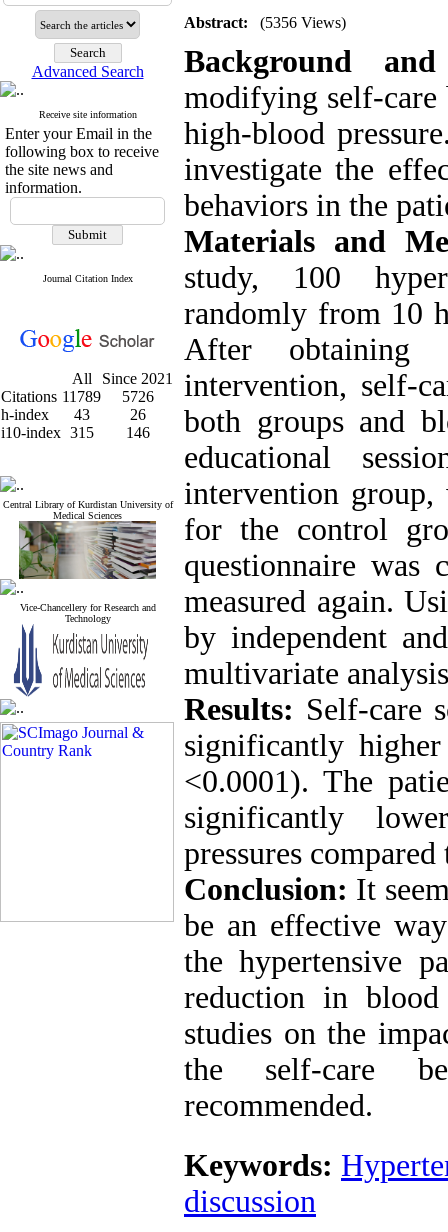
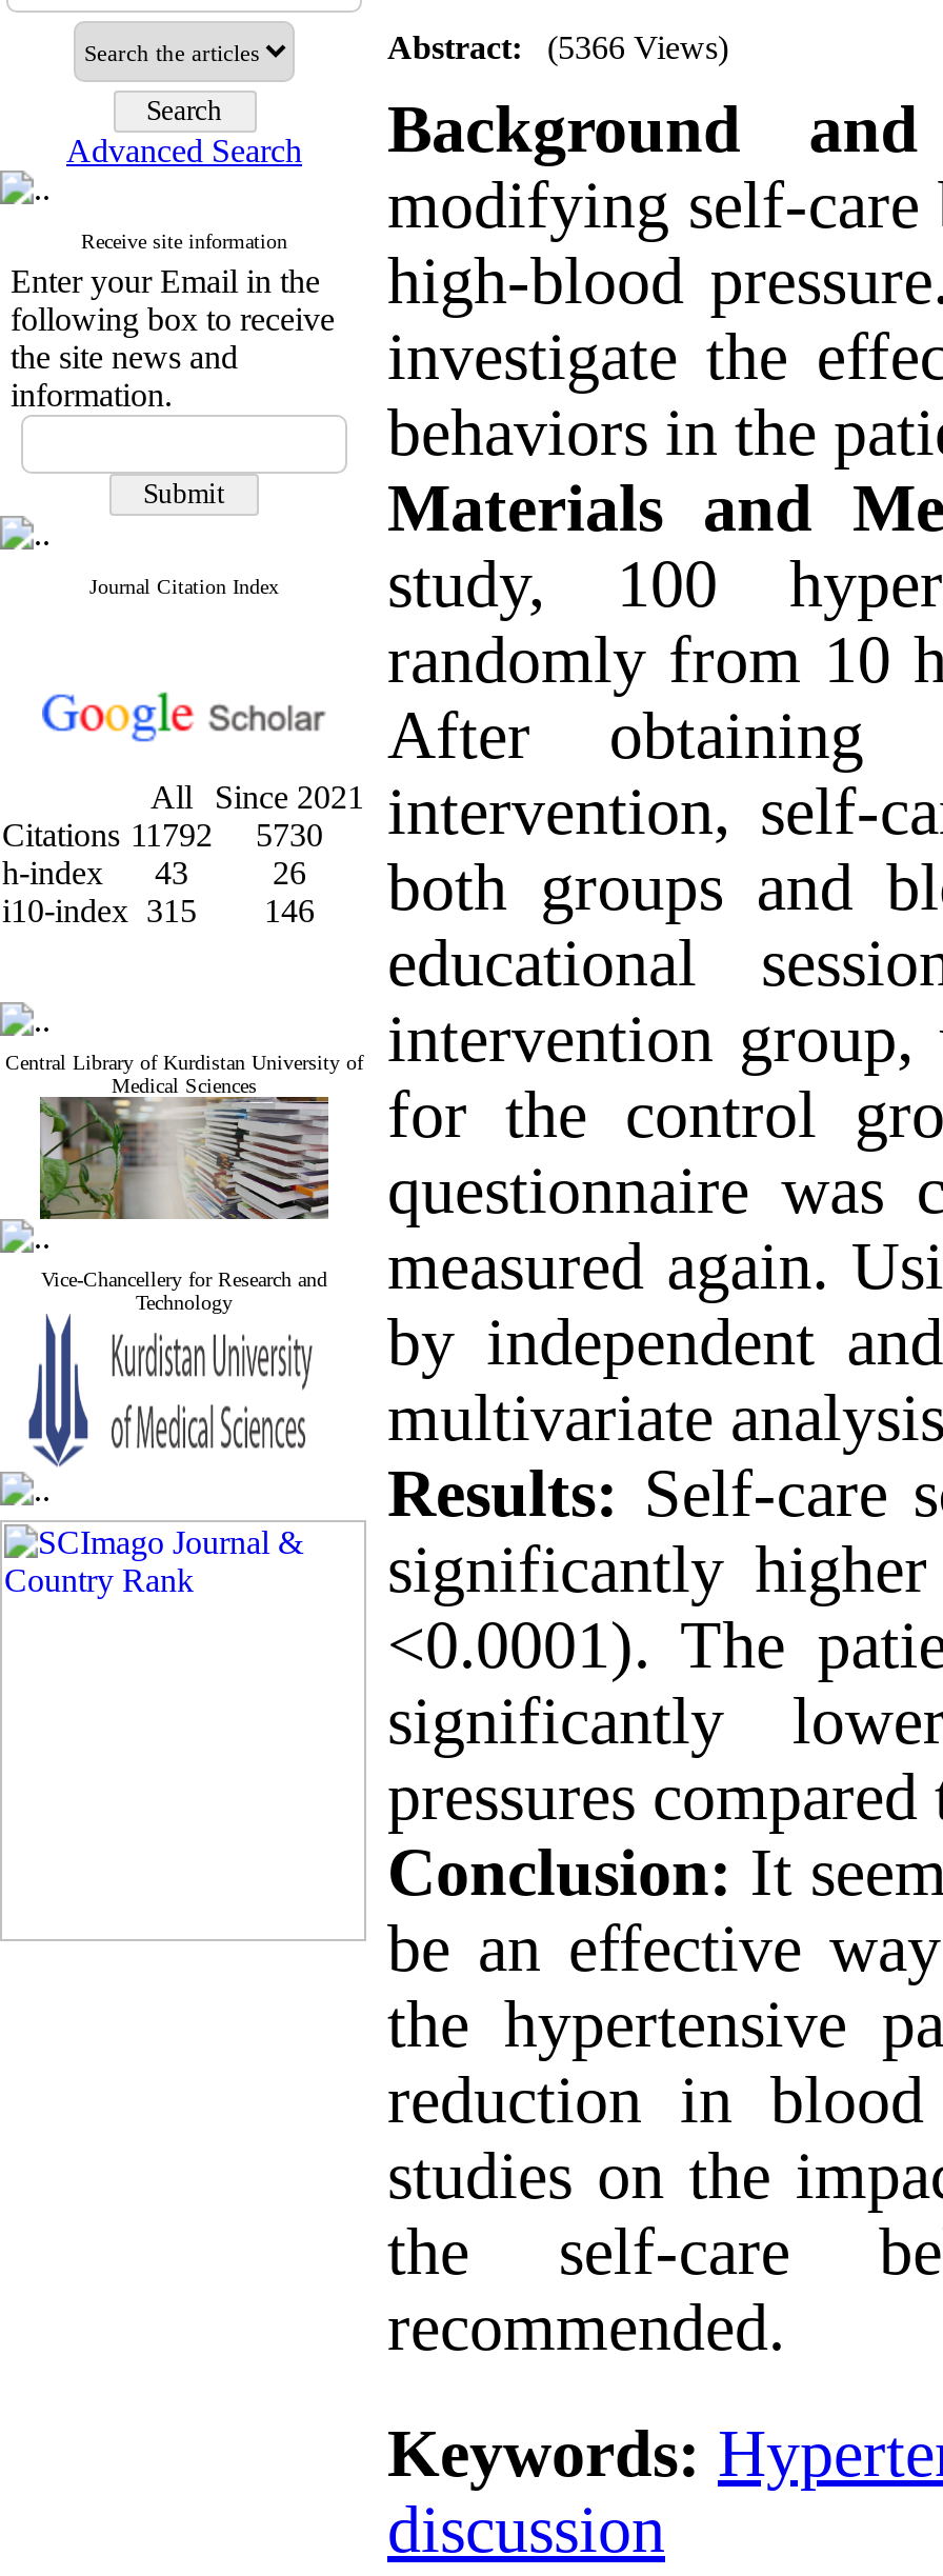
- Abstract: (5356 Views)
+ Abstract: (5366 Views)

- Citations 11789
+ Citations 11792

- 5726
+ 5730
